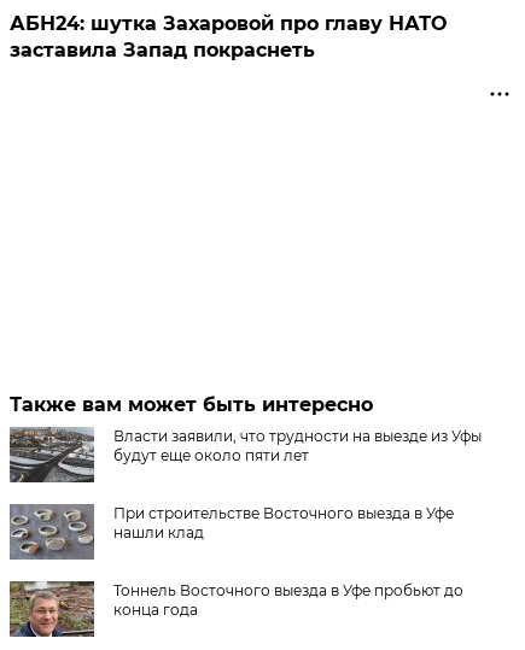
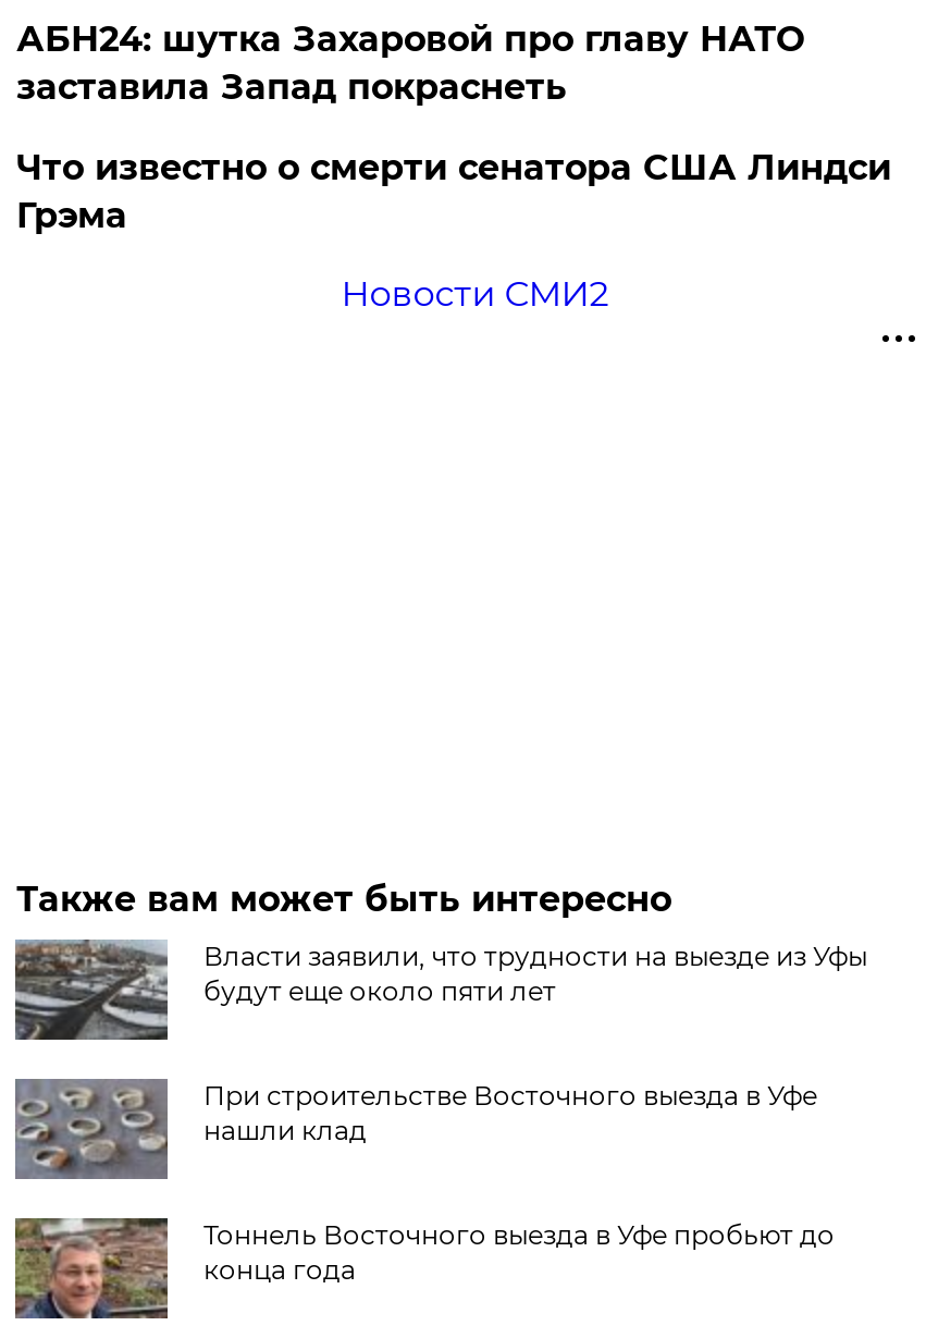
+ Что известно о смерти сенатора США Линдси
+ Грэма
+ Новости СМИ2
